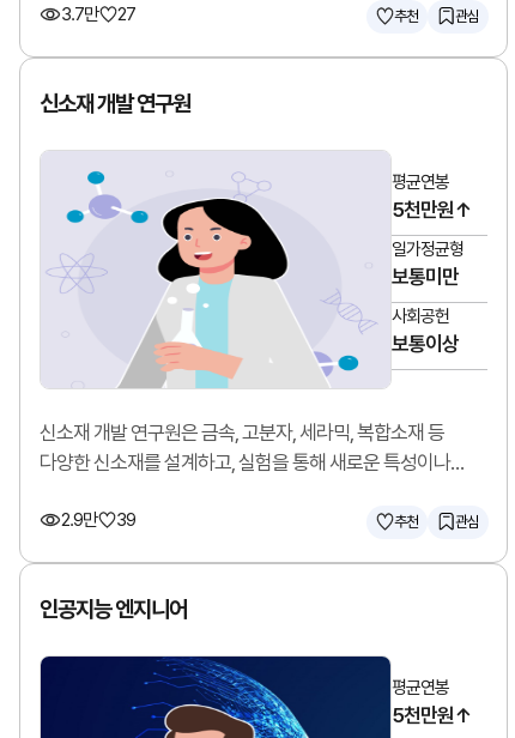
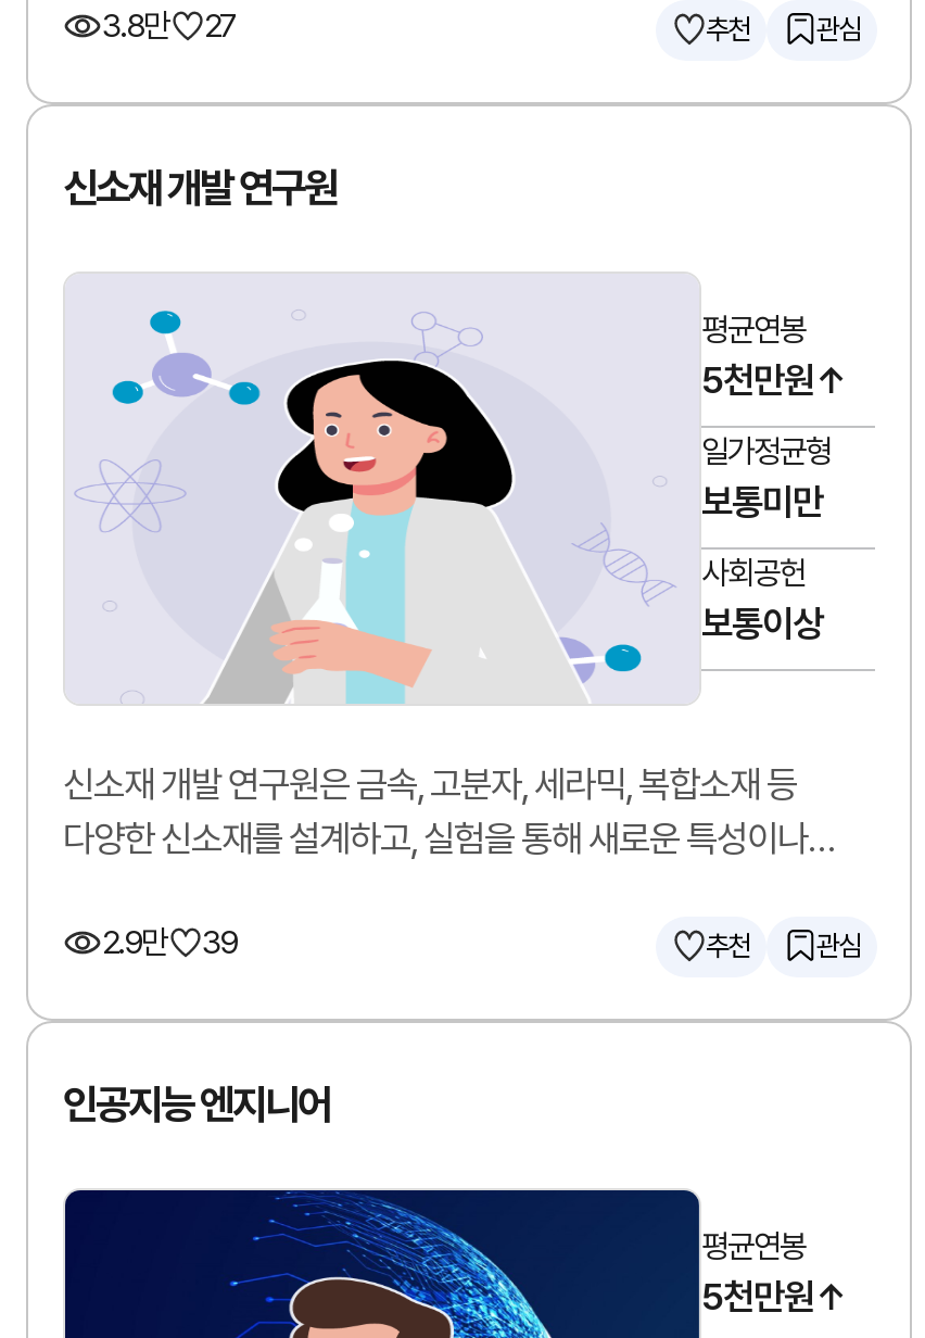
- 3.7만 27
+ 3.8만 27
